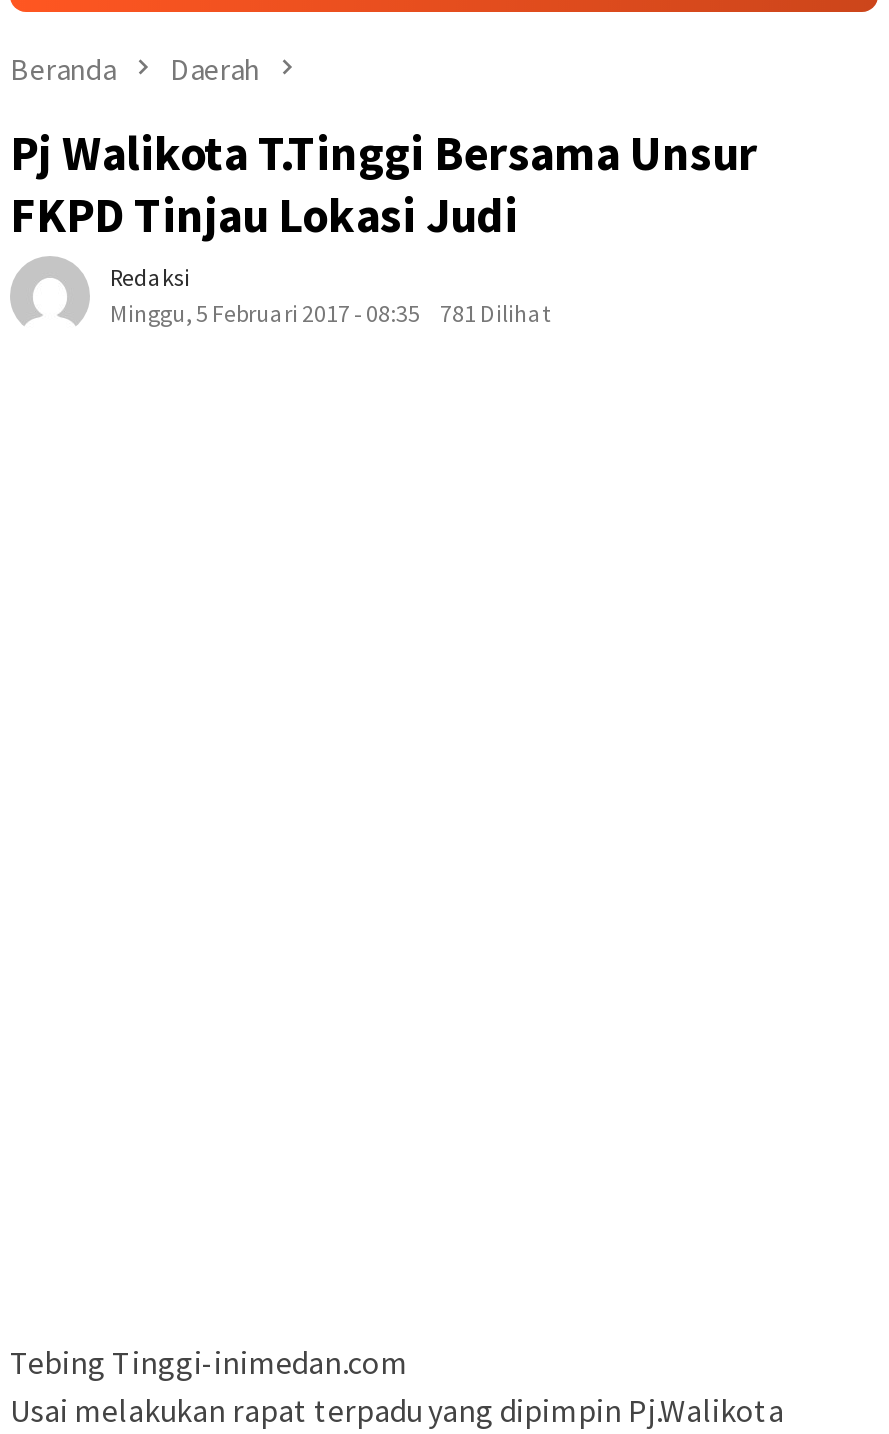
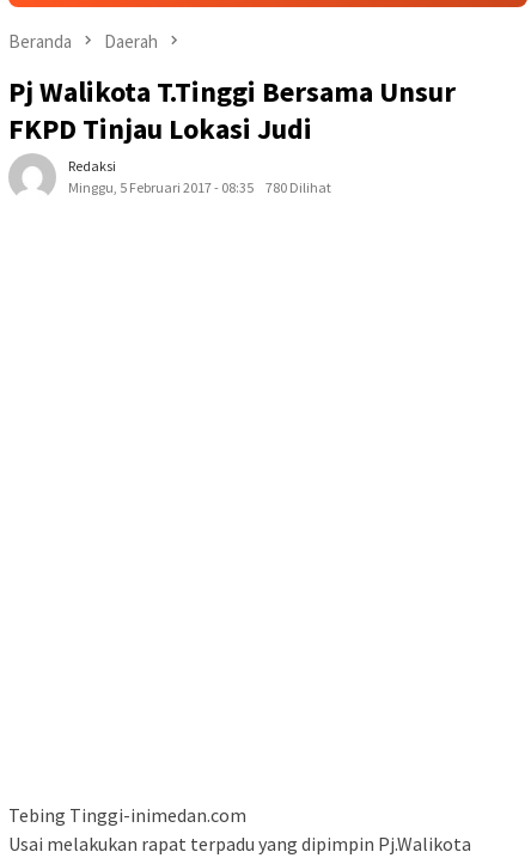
- Minggu, 5 Februari 2017 - 08:35 781 Dilihat
+ Minggu, 5 Februari 2017 - 08:35 780 Dilihat
